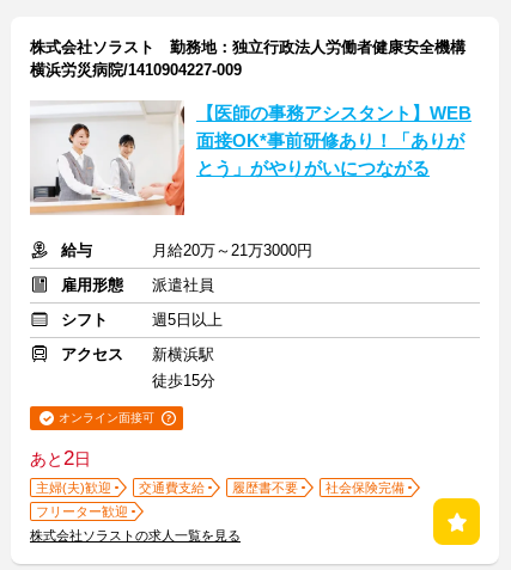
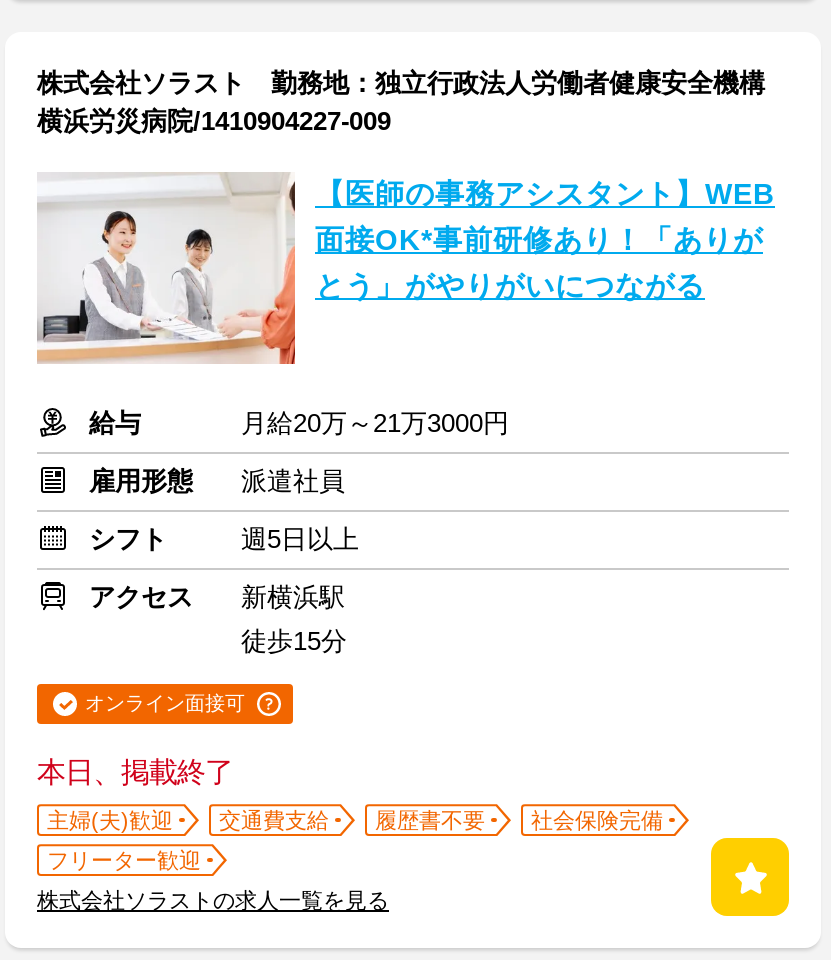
- あと2日
+ 本日、掲載終了
